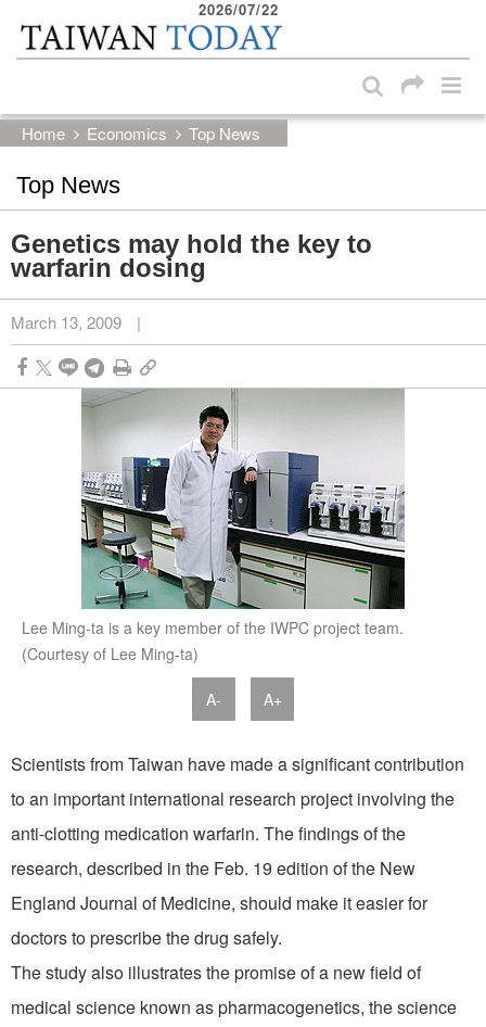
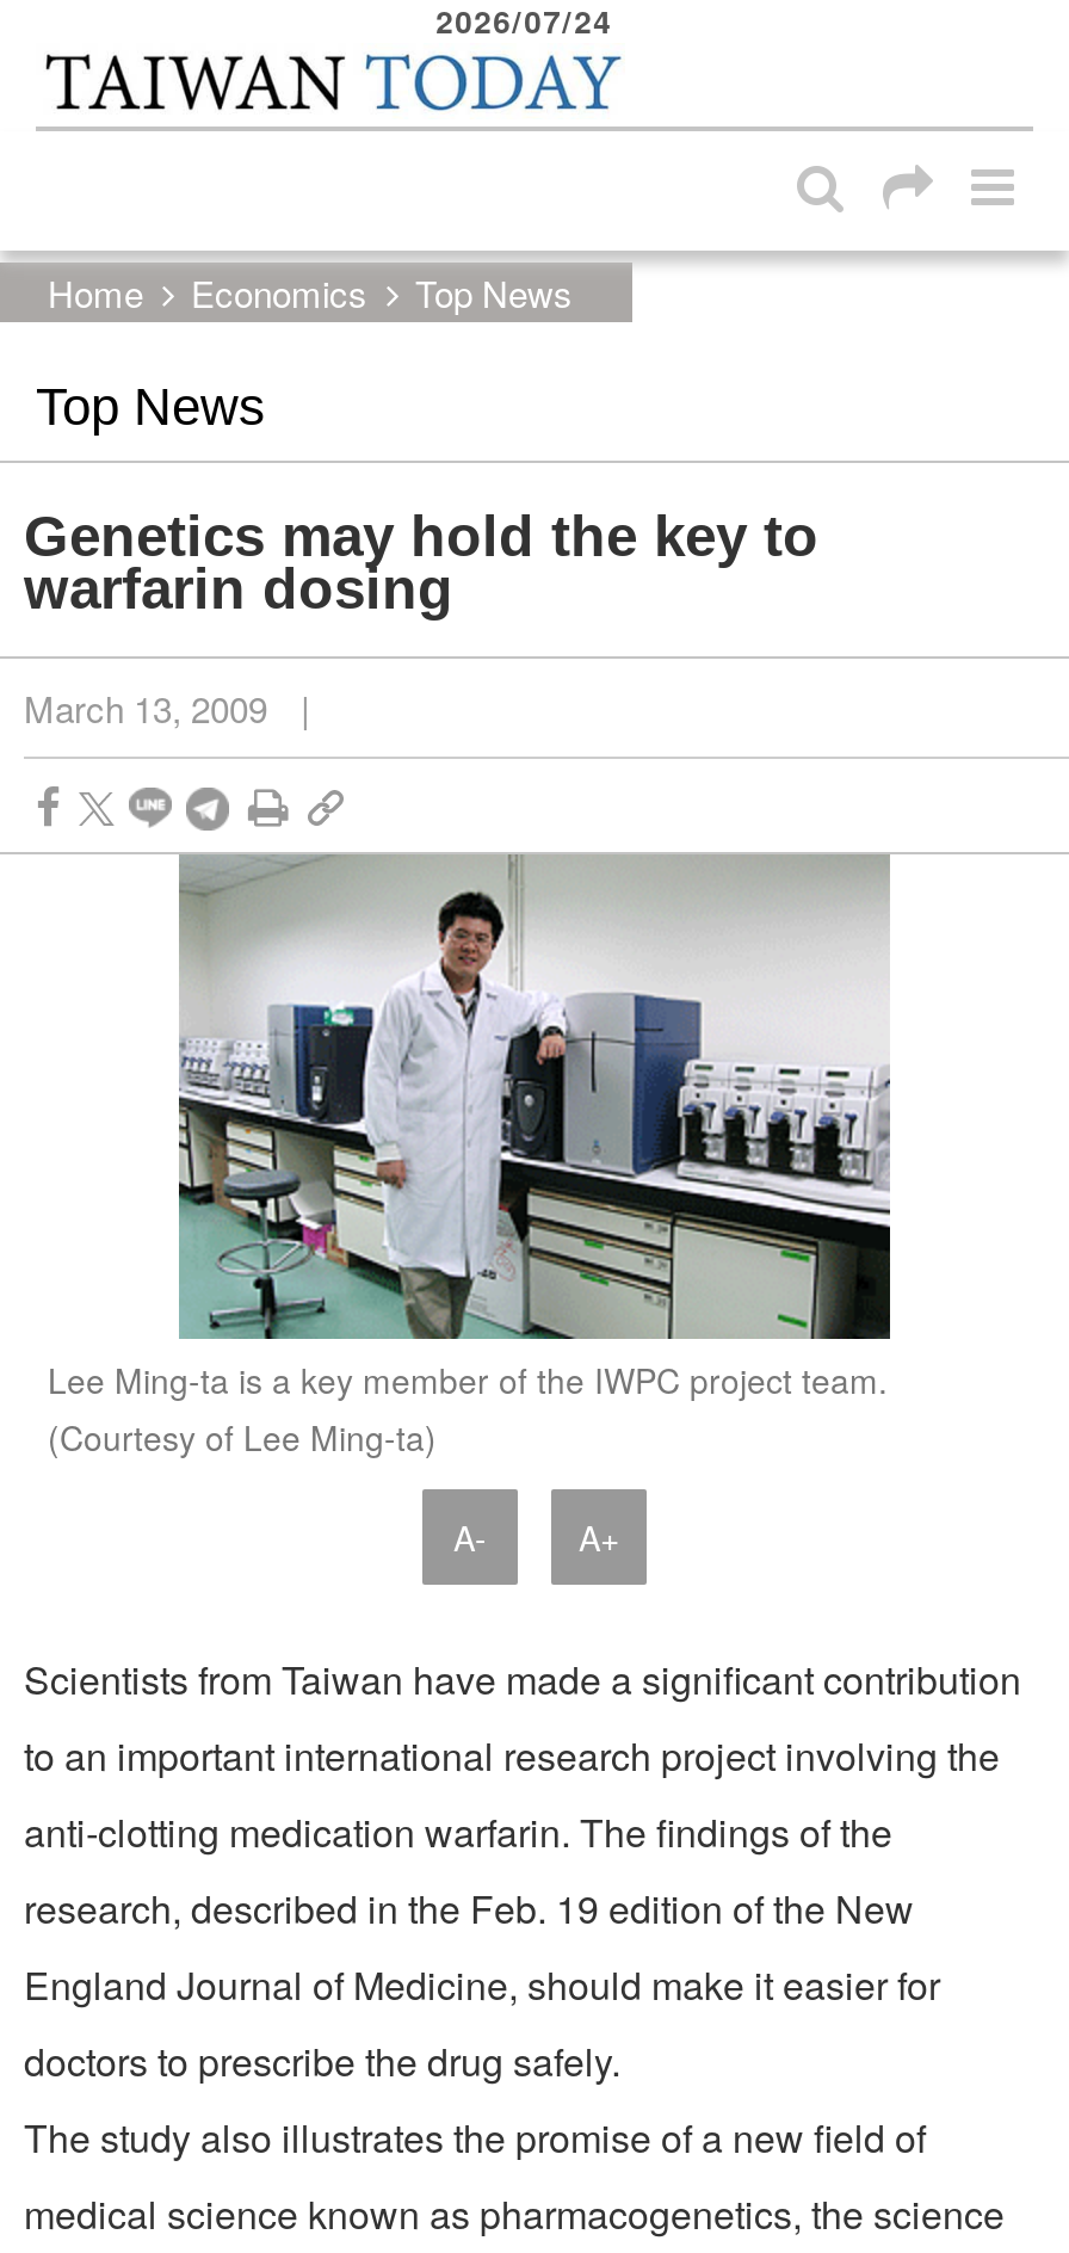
- 2026/07/22
+ 2026/07/24
